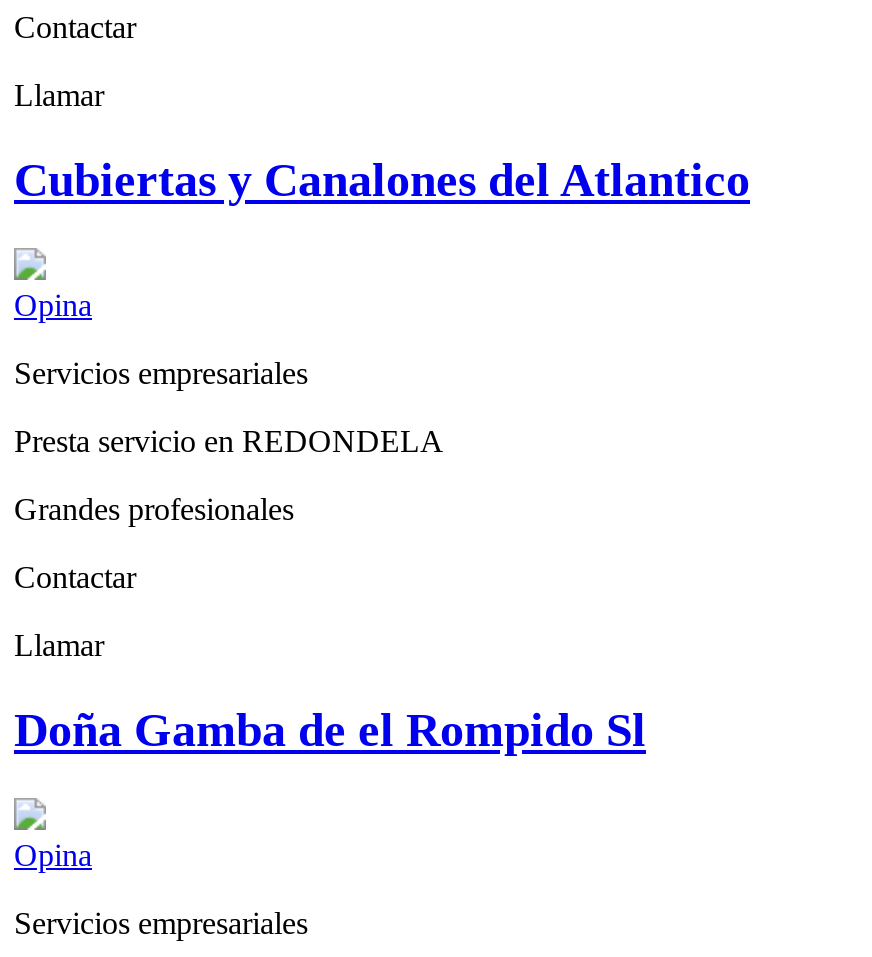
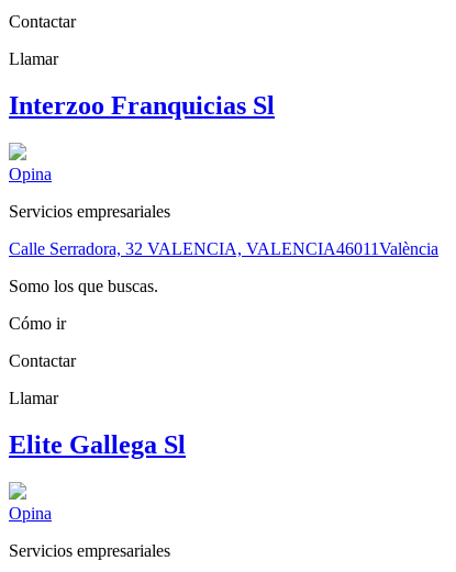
- Cubiertas y Canalones del Atlantico
+ Interzoo Franquicias Sl

- Presta servicio en REDONDELA
- Grandes profesionales
+ Calle Serradora, 32 VALENCIA, VALENCIA46011València
+ Somo los que buscas.
+ Cómo ir

- Doña Gamba de el Rompido Sl
+ Elite Gallega Sl
